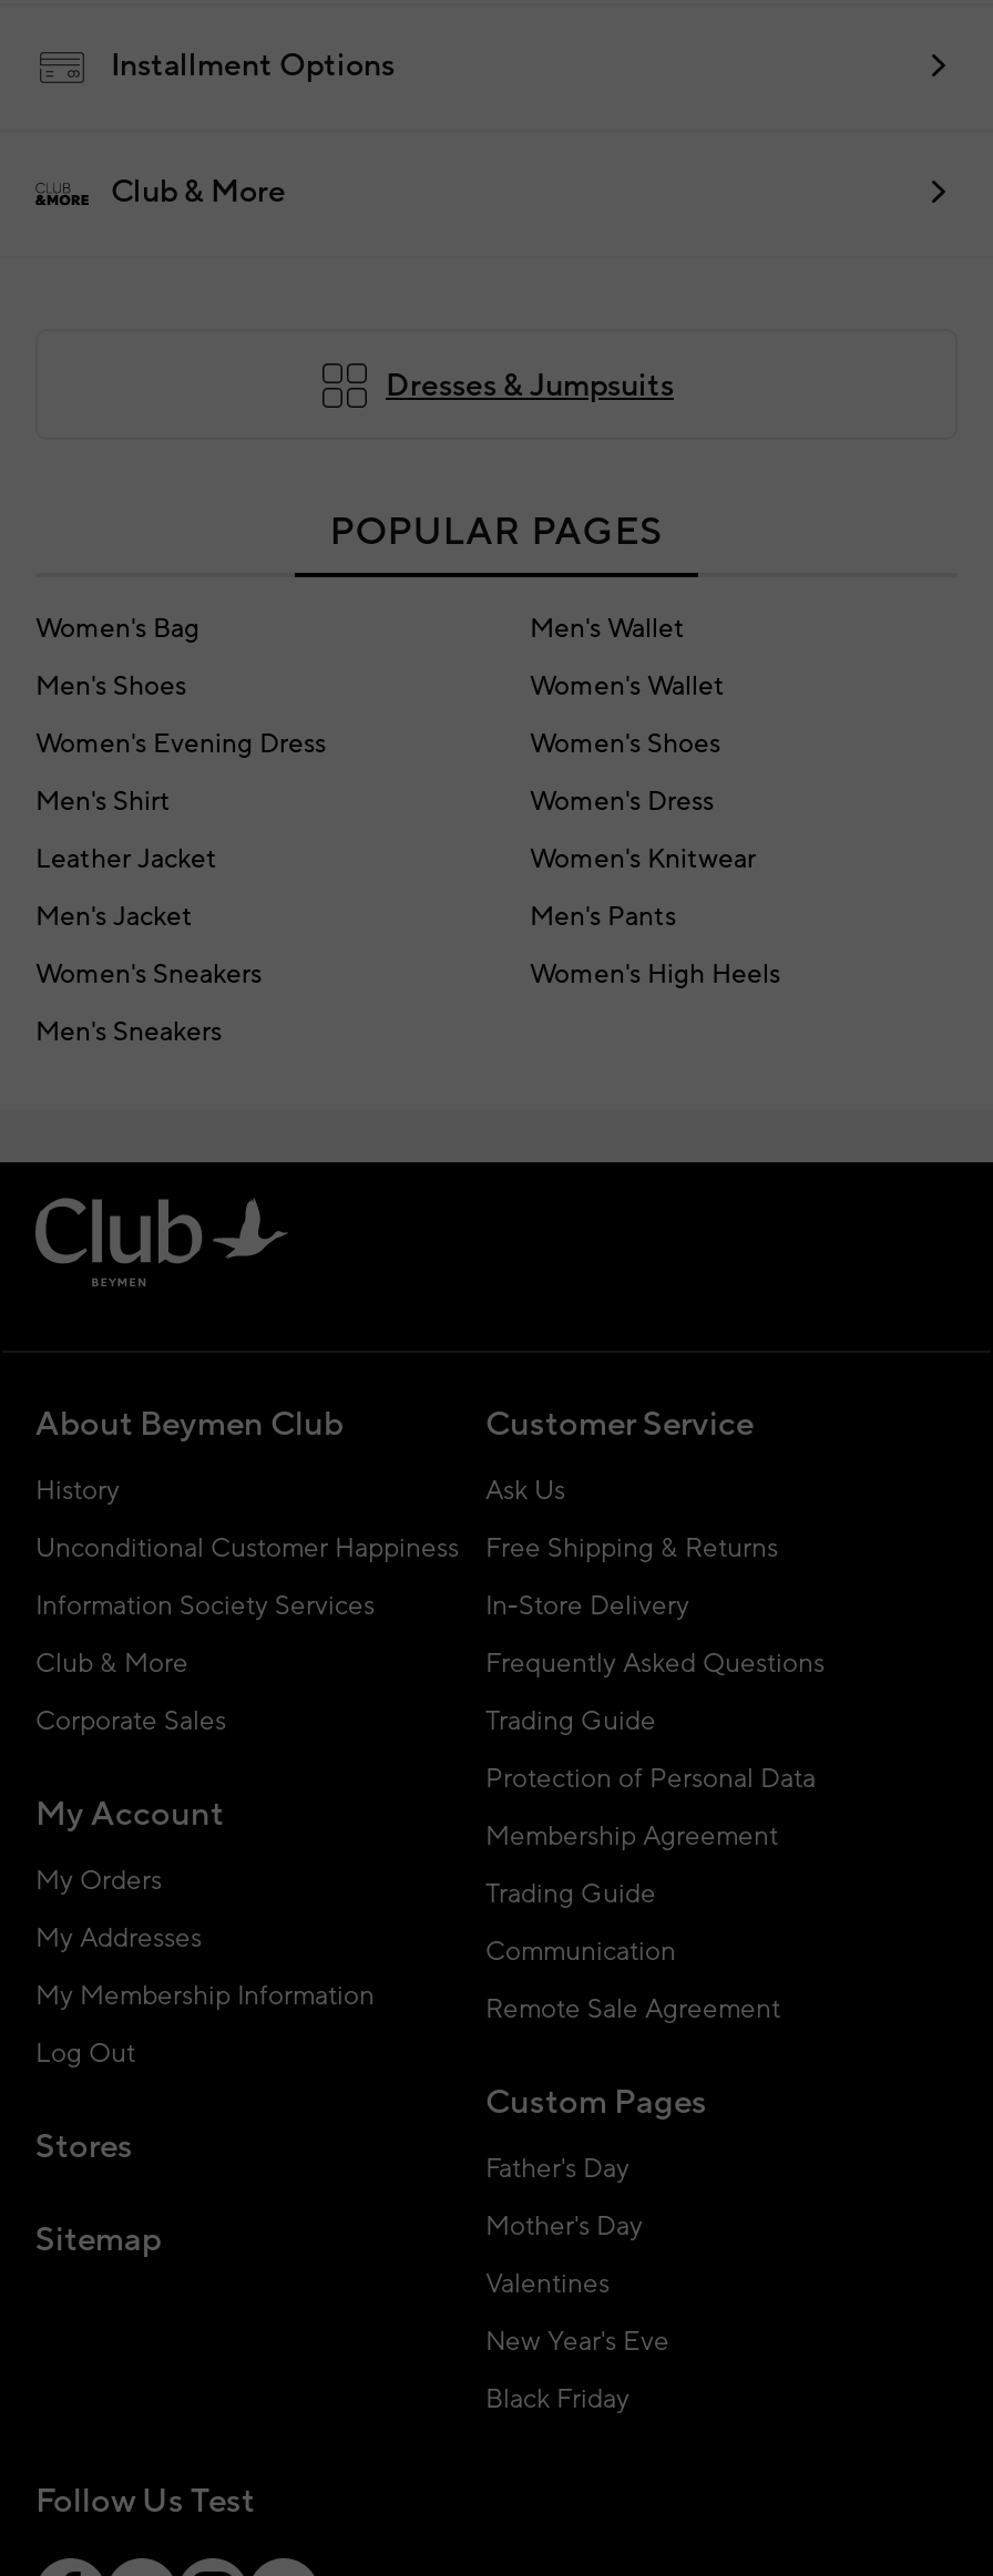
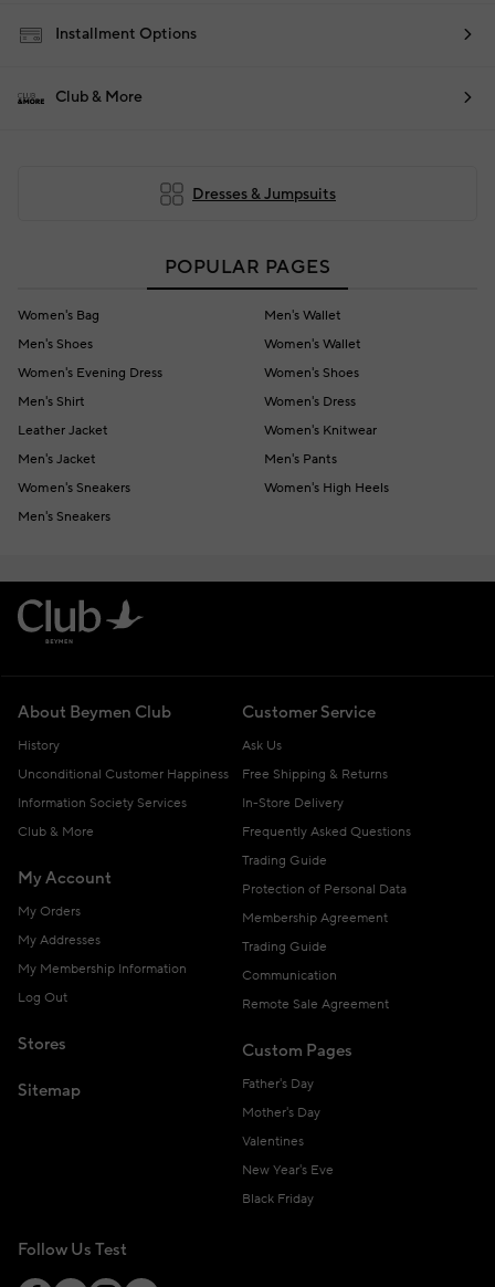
- Corporate Sales

moved up: My Account | My Orders | My Addresses | My Membership Information | Log Out | Stores | Sitemap
